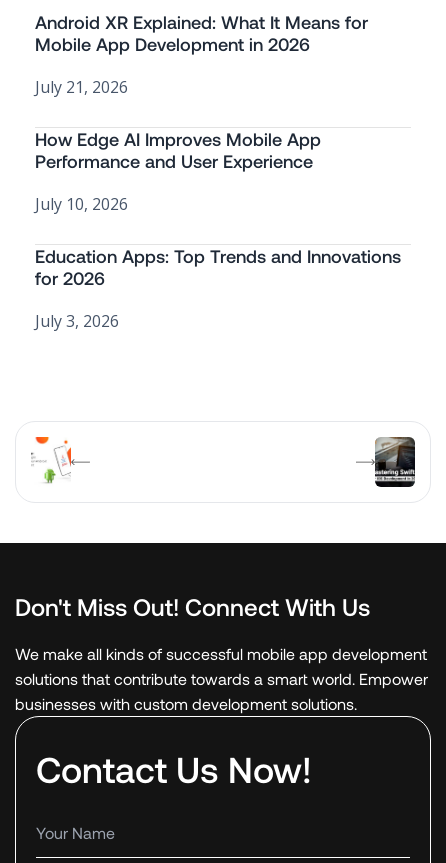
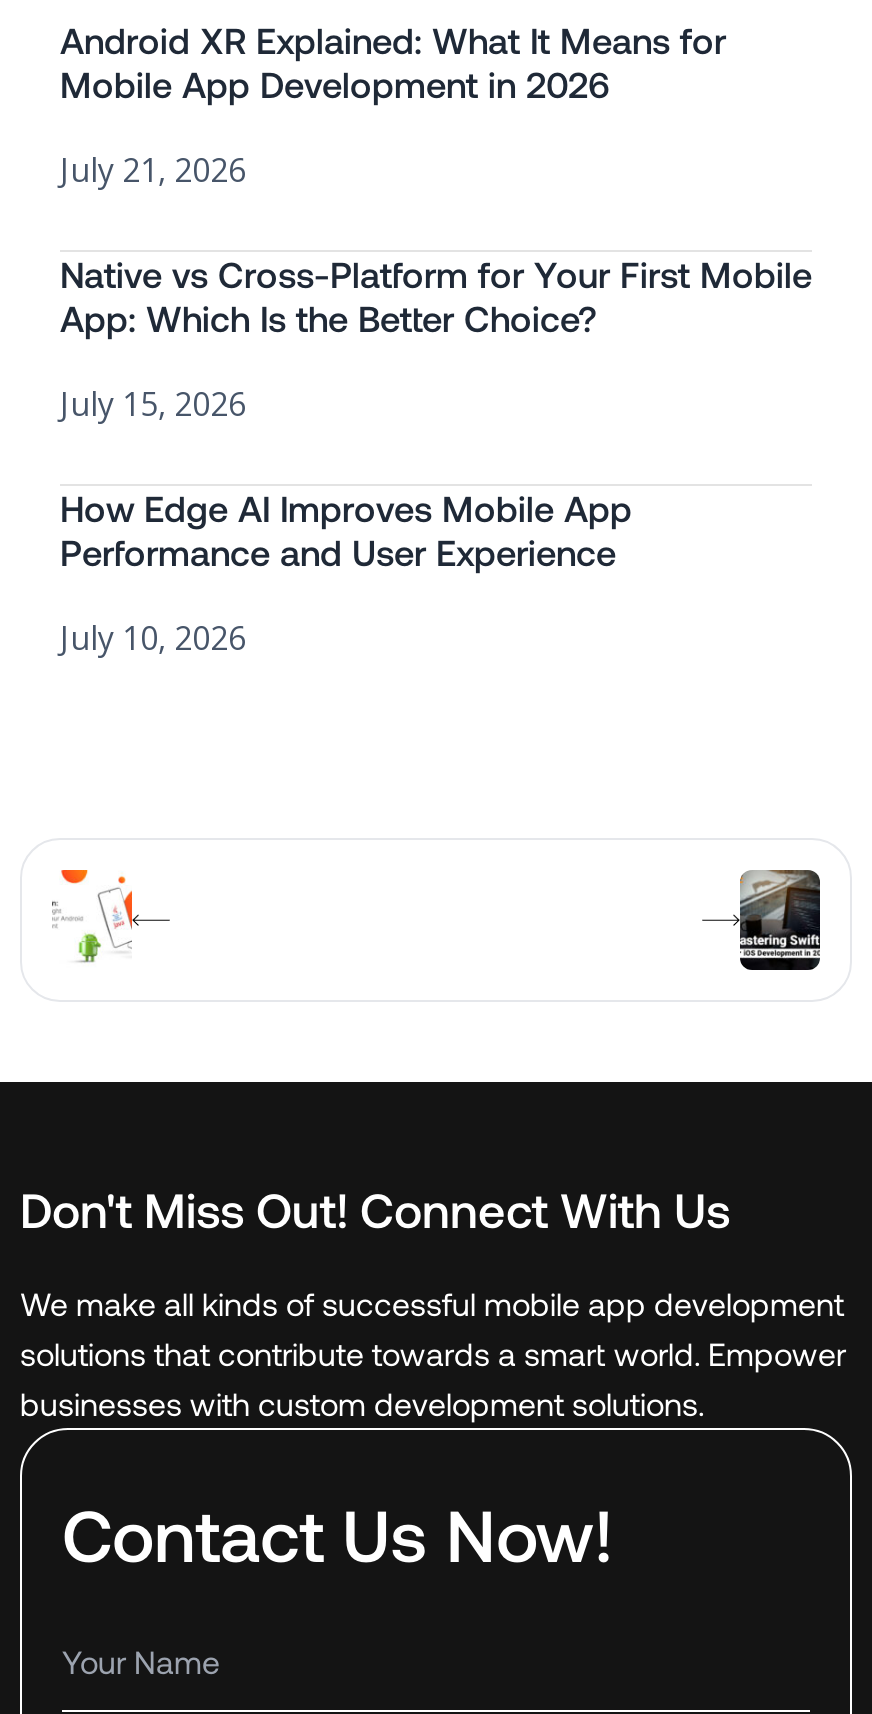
+ Native vs Cross-Platform for Your First Mobile
+ App: Which Is the Better Choice?
+ July 15, 2026

moved down: How Edge AI Improves Mobile App | Performance and User Experience | July 10, 2026

- Education Apps: Top Trends and Innovations
- for 2026
- July 3, 2026
